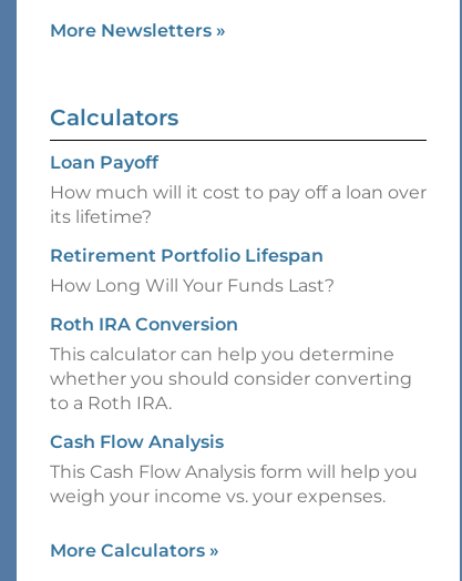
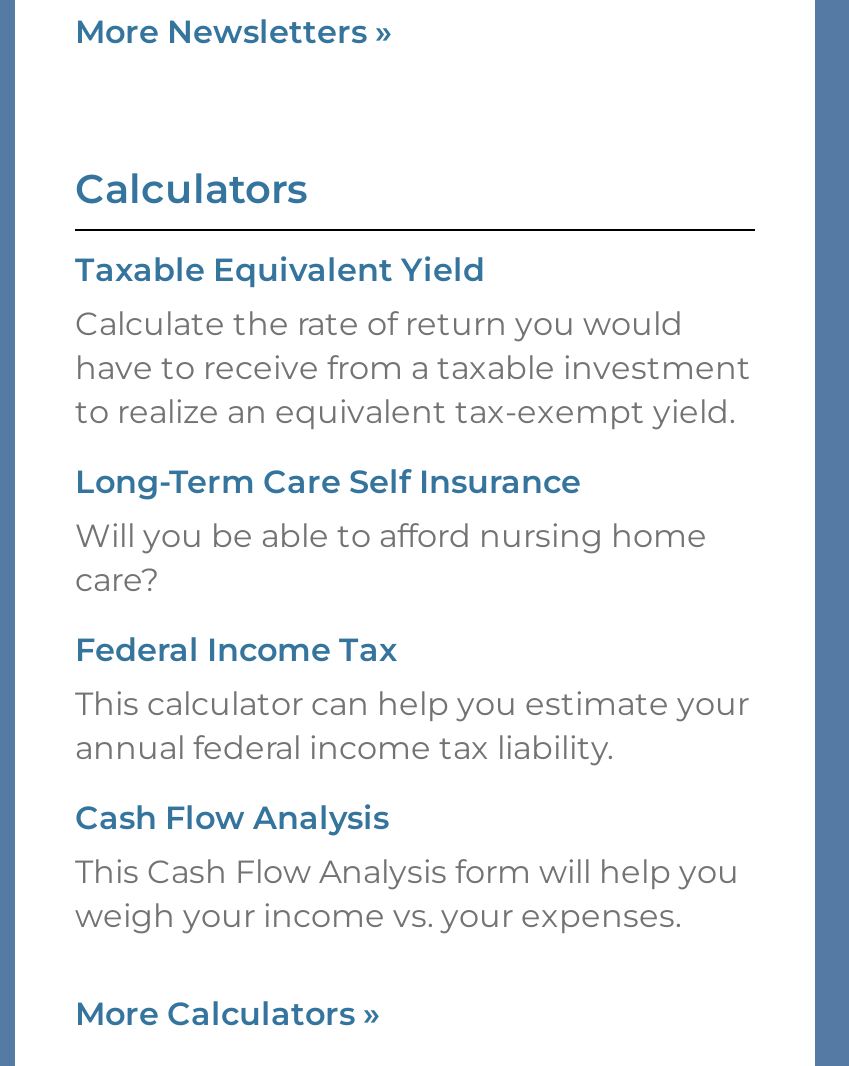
- Loan Payoff
- How much will it cost to pay off a loan over
- its lifetime?
+ Taxable Equivalent Yield
+ Calculate the rate of return you would
+ have to receive from a taxable investment
+ to realize an equivalent tax-exempt yield.

- Retirement Portfolio Lifespan
- How Long Will Your Funds Last?
+ Long-Term Care Self Insurance
+ Will you be able to afford nursing home
+ care?

- Roth IRA Conversion
- This calculator can help you determine
- whether you should consider converting
- to a Roth IRA.
+ Federal Income Tax
+ This calculator can help you estimate your
+ annual federal income tax liability.
